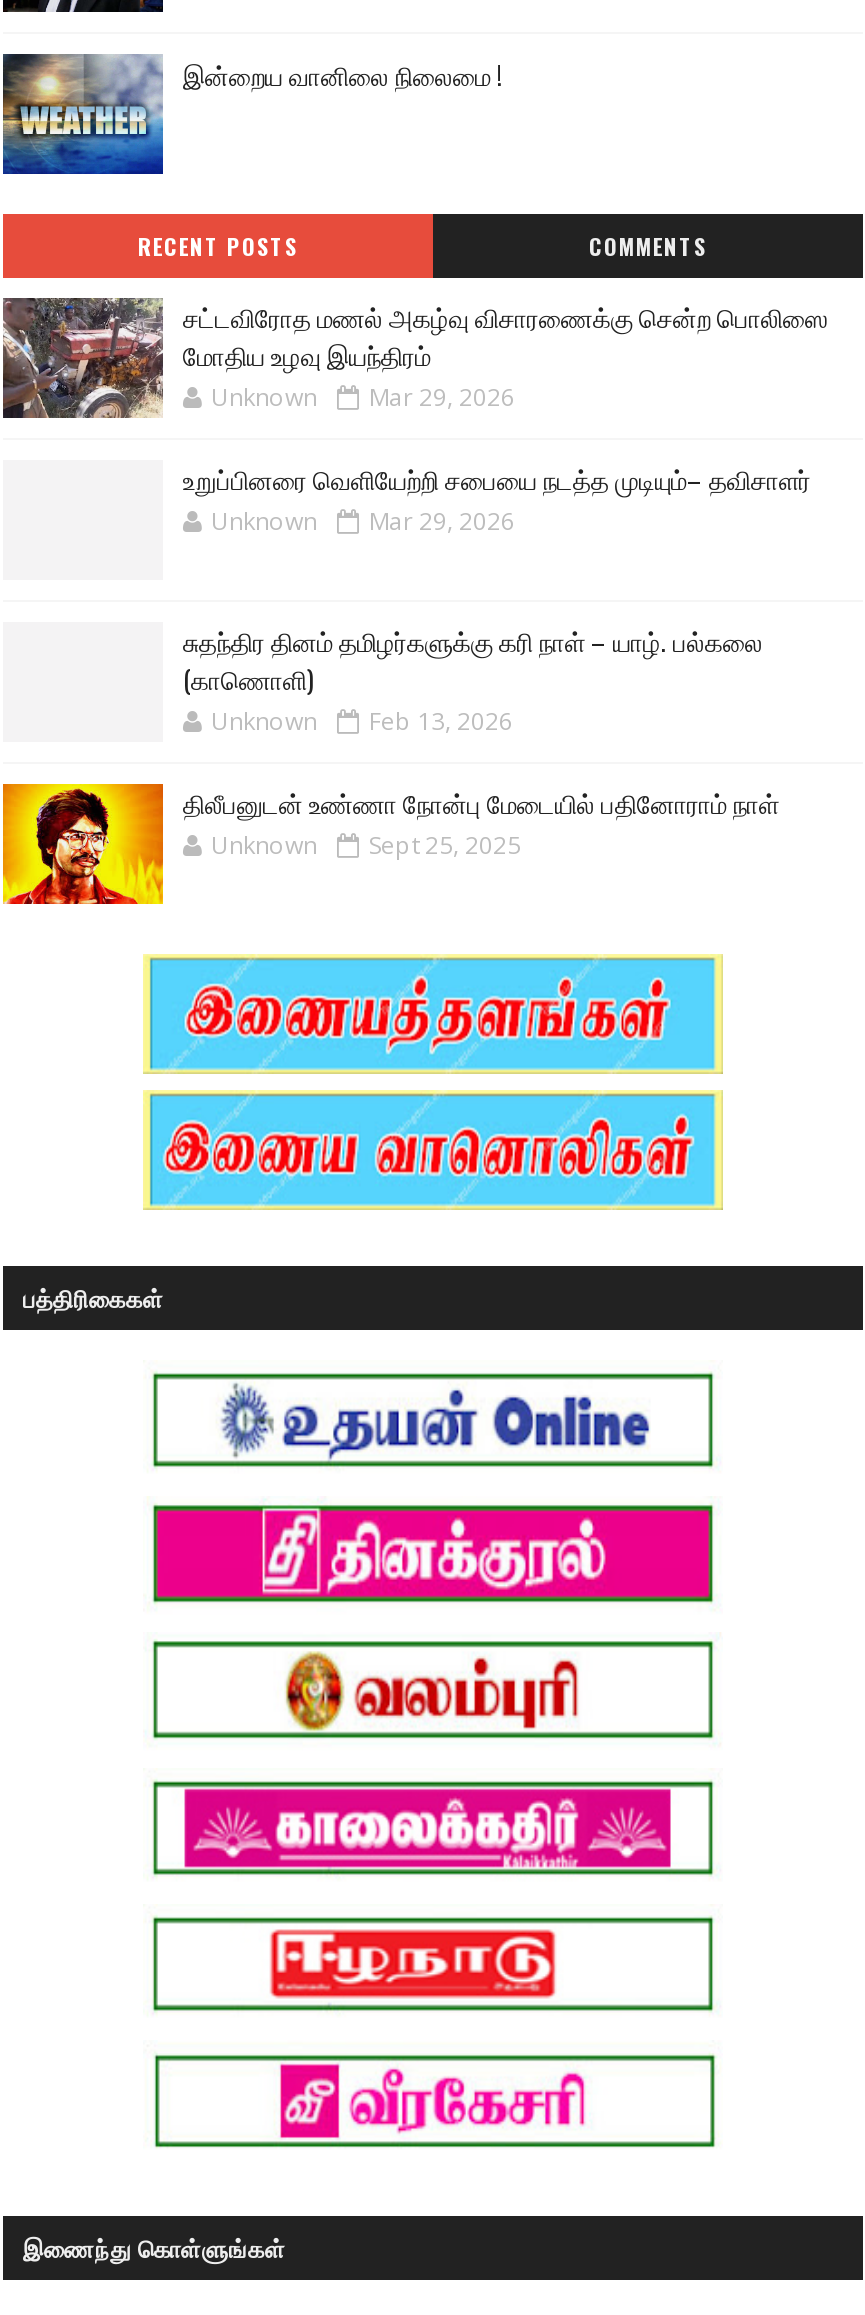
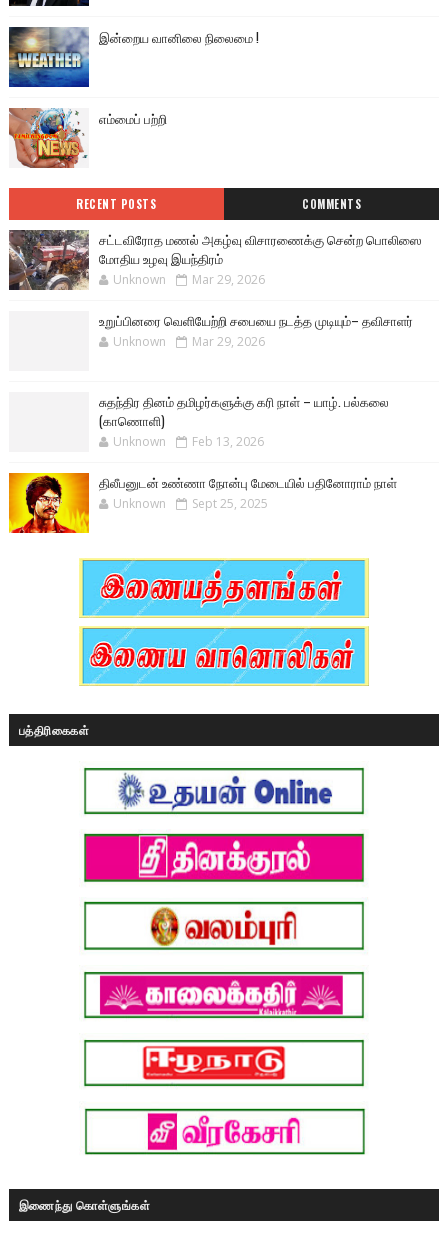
+ [image]
+ எம்மைப் பற்றி
